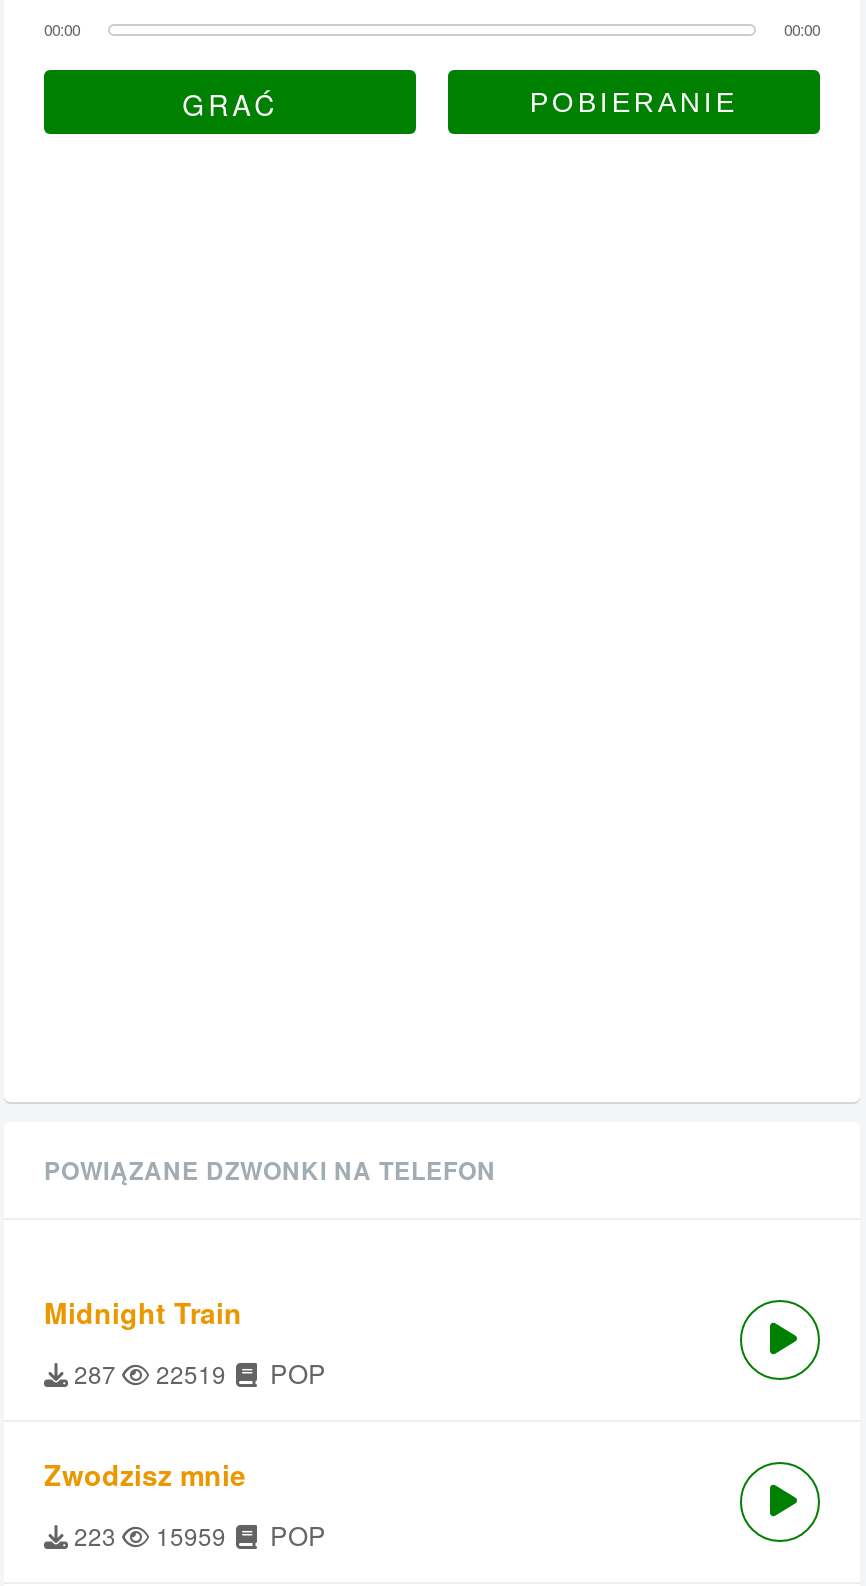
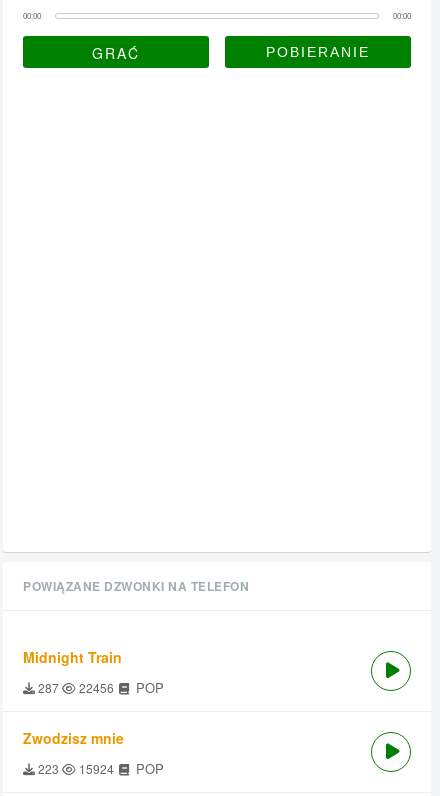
- 287 22519 POP
+ 287 22456 POP

- 223 15959 POP
+ 223 15924 POP
